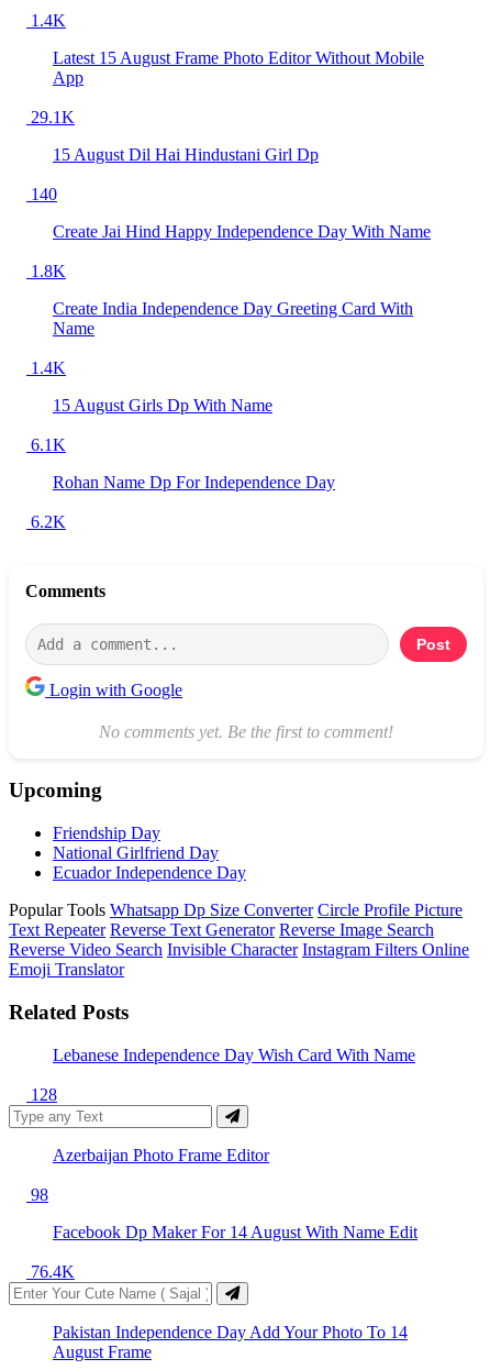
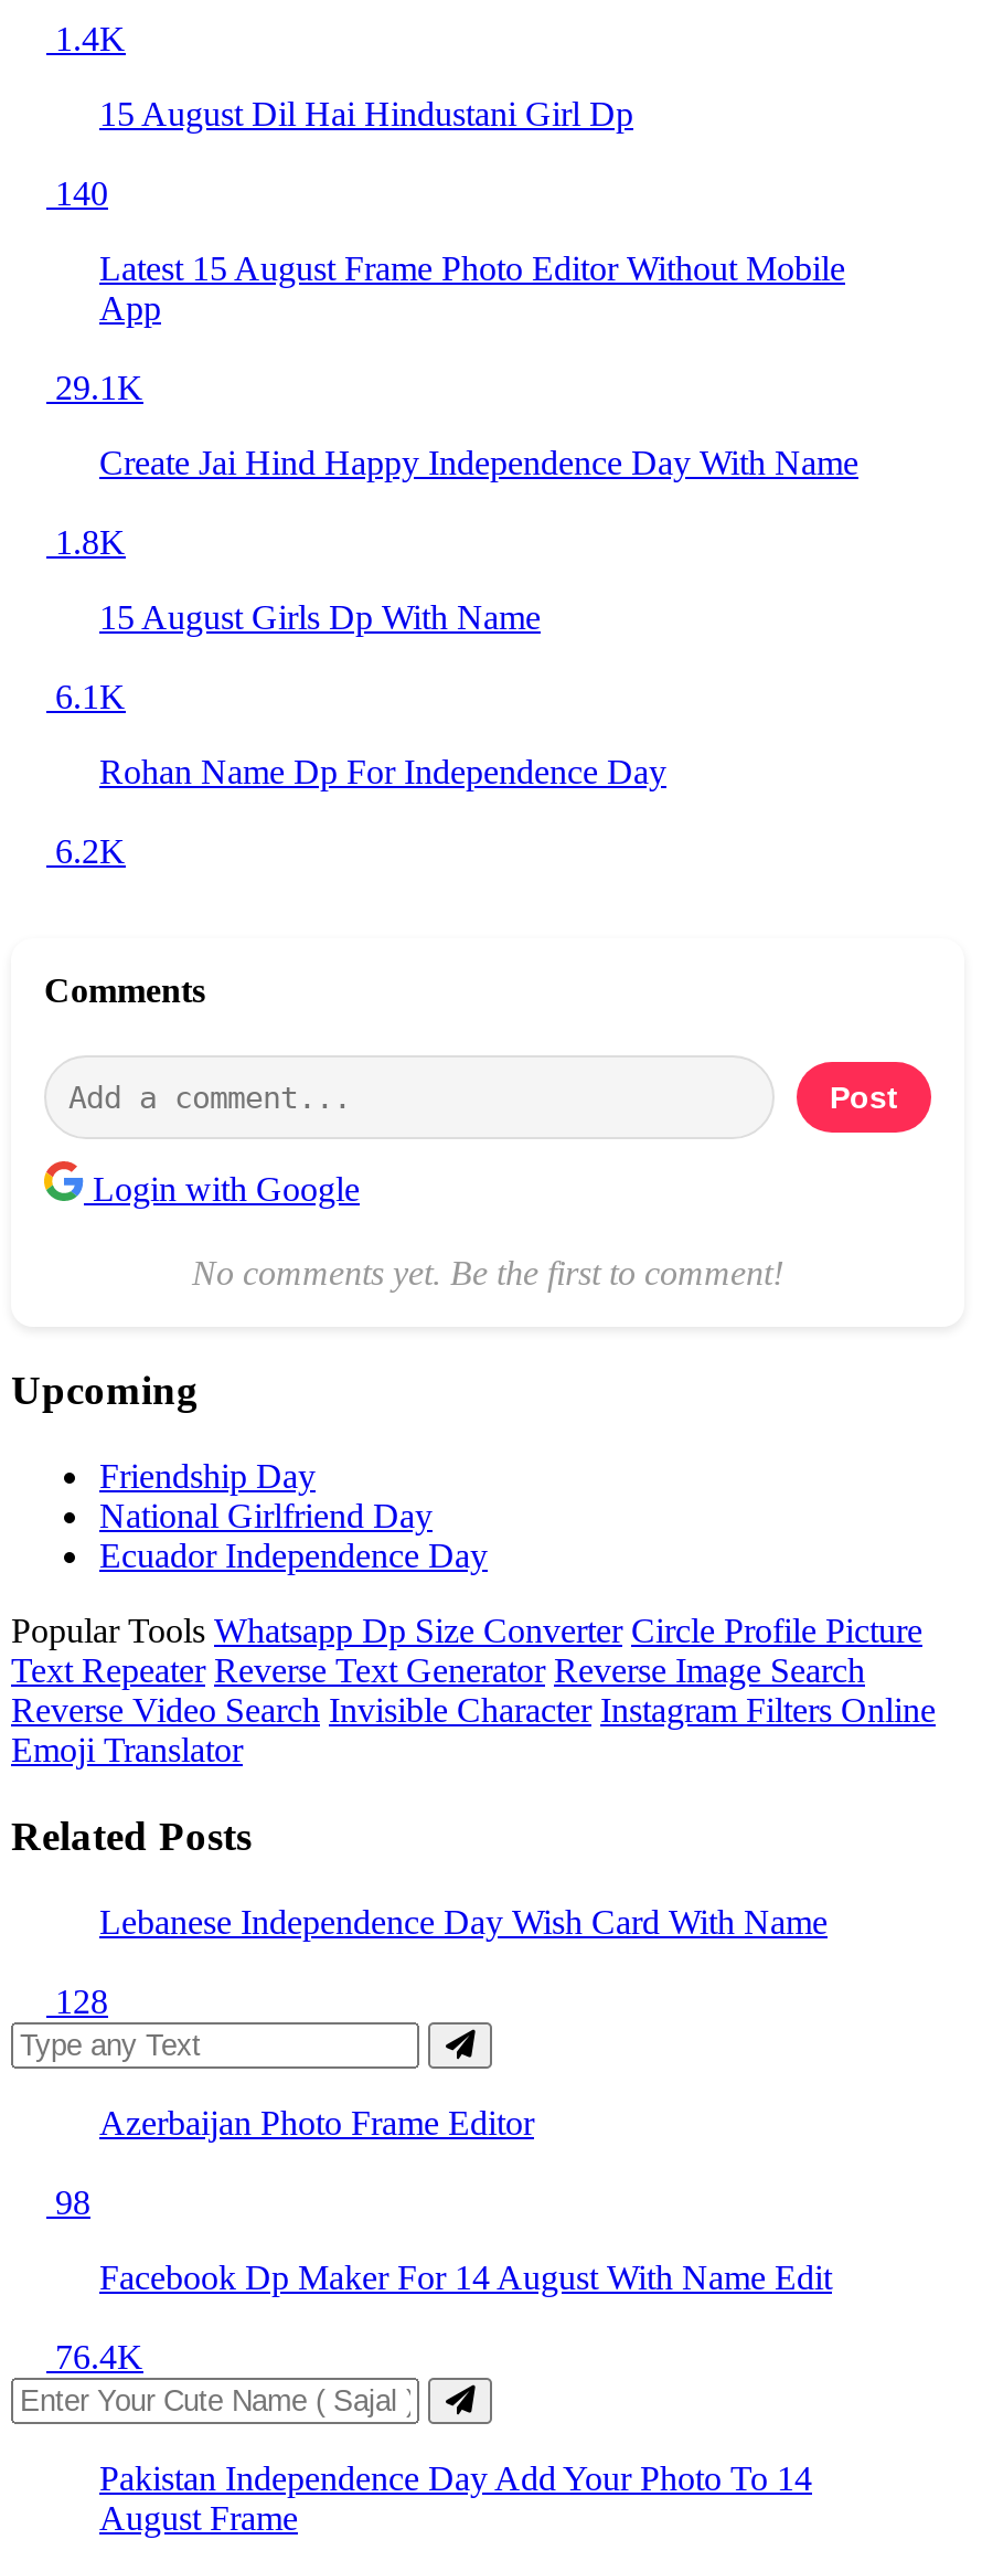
moved down: Latest 15 August Frame Photo Editor Without Mobile | App | 29.1K

moved up: 15 August Dil Hai Hindustani Girl Dp | 140

- Create India Independence Day Greeting Card With
- Name
- 1.4K
